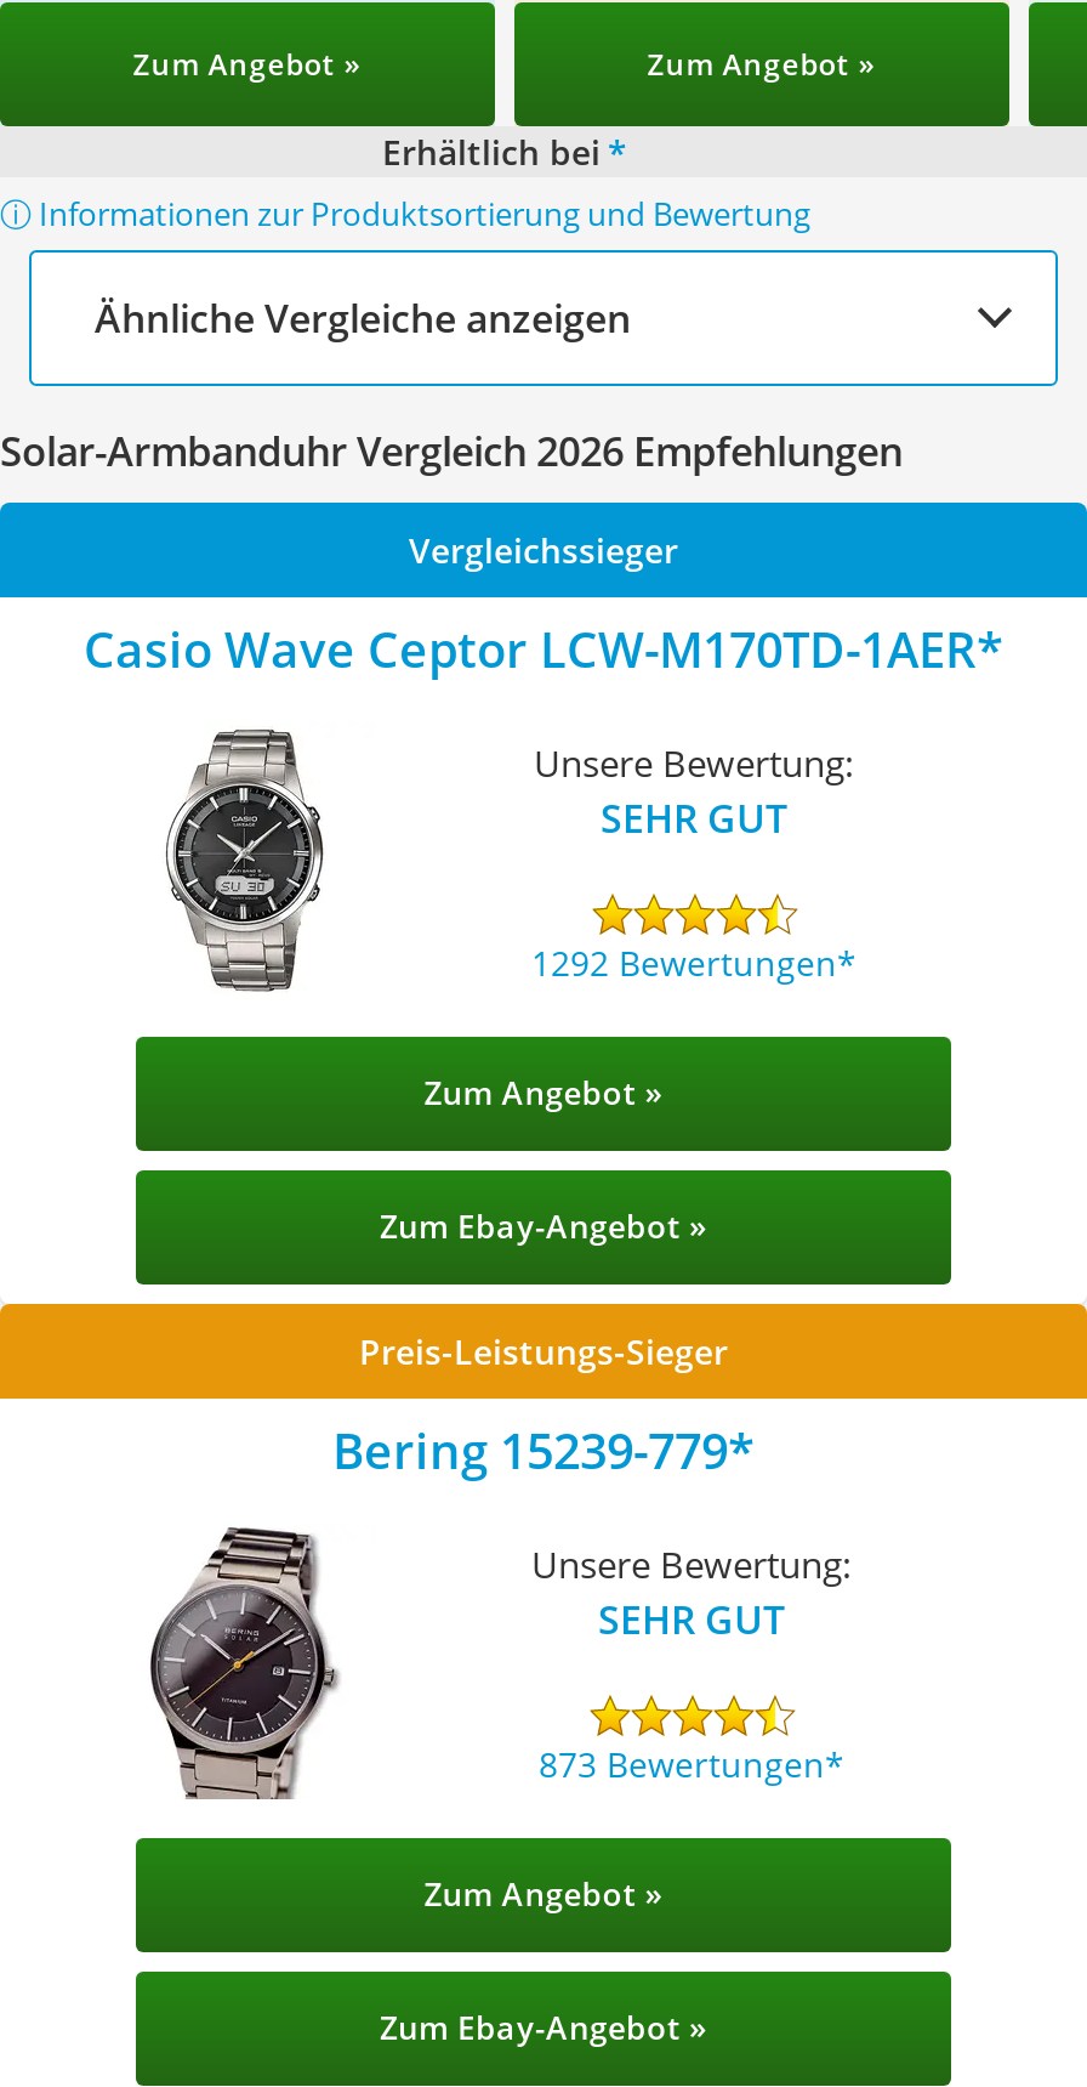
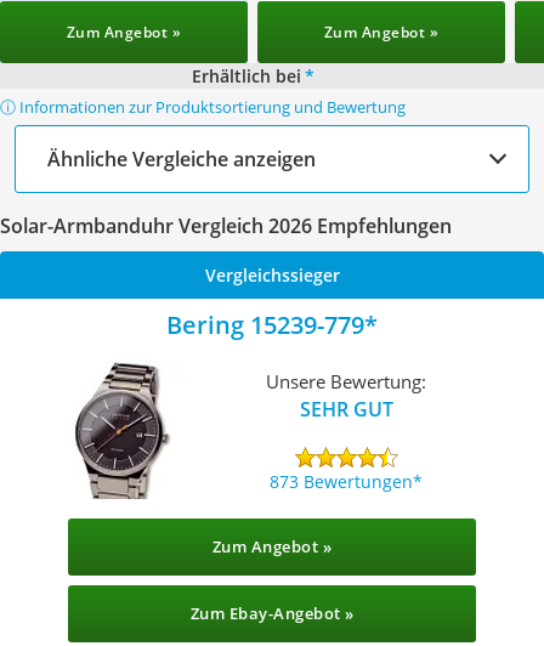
- [image]
- Casio Wave Ceptor LCW-M170TD-1AER
- Unsere Bewertung:
- SEHR GUT
- 1292 Bewertungen
- Zum Angebot »
- Zum Ebay-Angebot »
- Preis-Leistungs-Sieger
